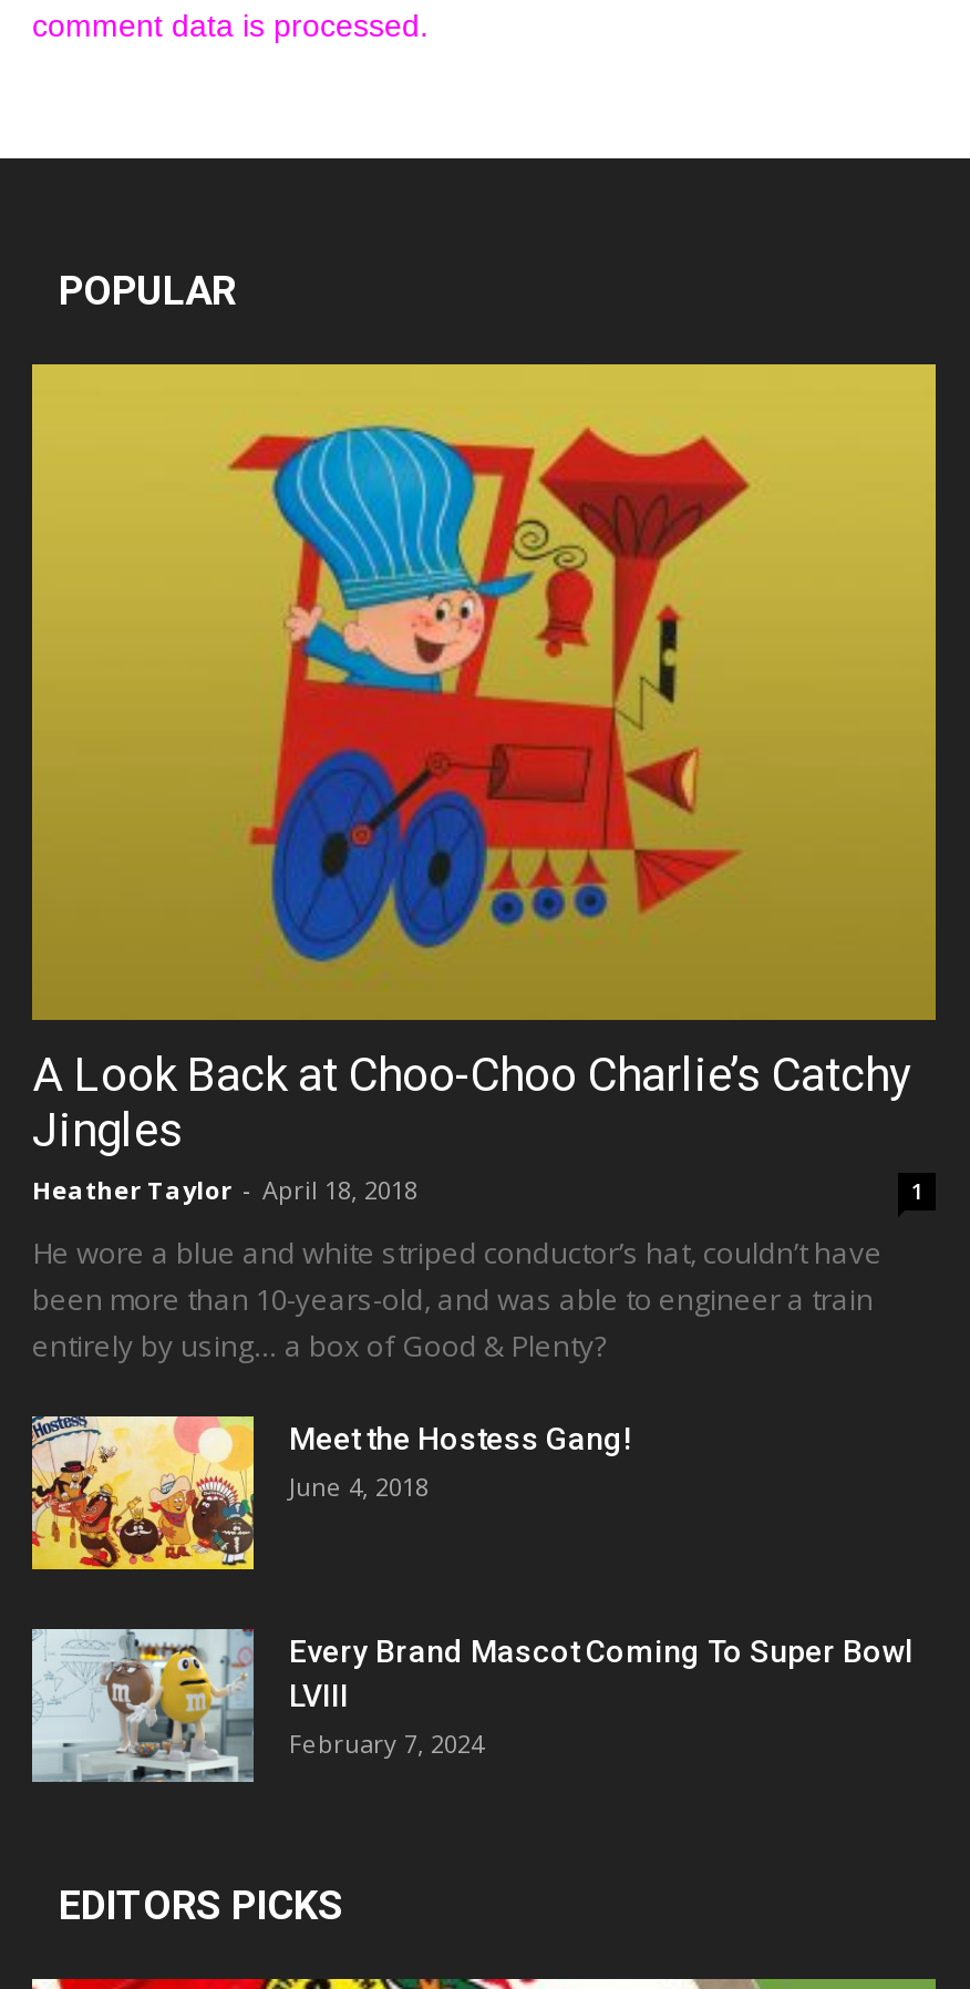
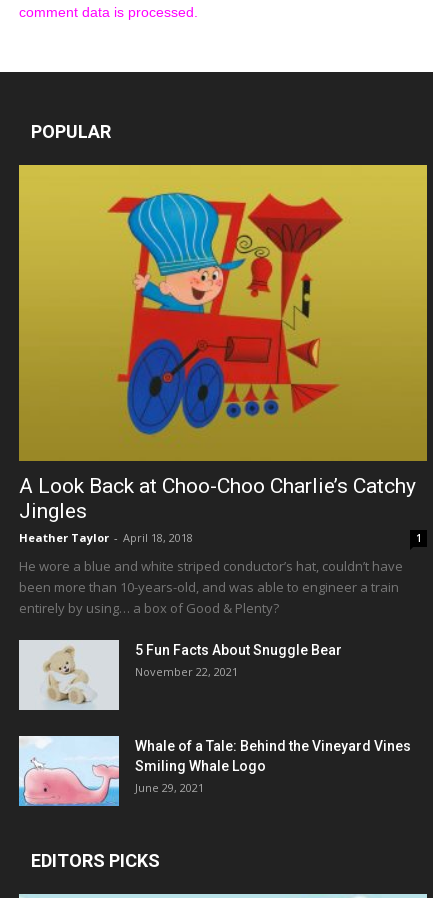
- [image]
- Meet the Hostess Gang!
- June 4, 2018
+ [image]
+ 5 Fun Facts About Snuggle Bear
+ November 22, 2021

- [image]
- Every Brand Mascot Coming To Super Bowl
- LVIII
- February 7, 2024
+ [image]
+ Whale of a Tale: Behind the Vineyard Vines
+ Smiling Whale Logo
+ June 29, 2021
